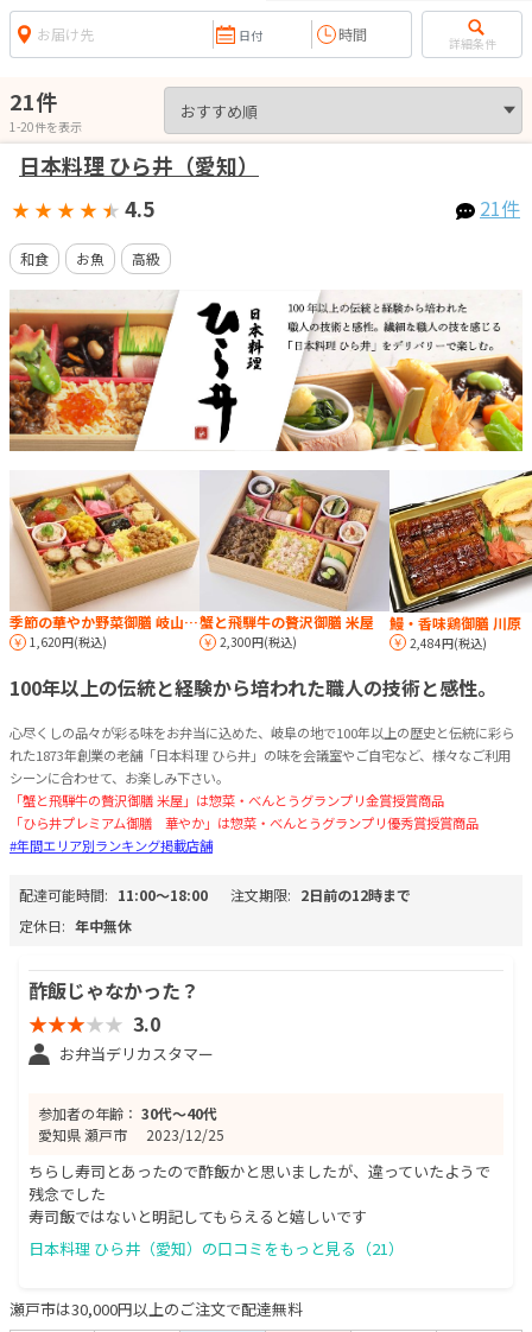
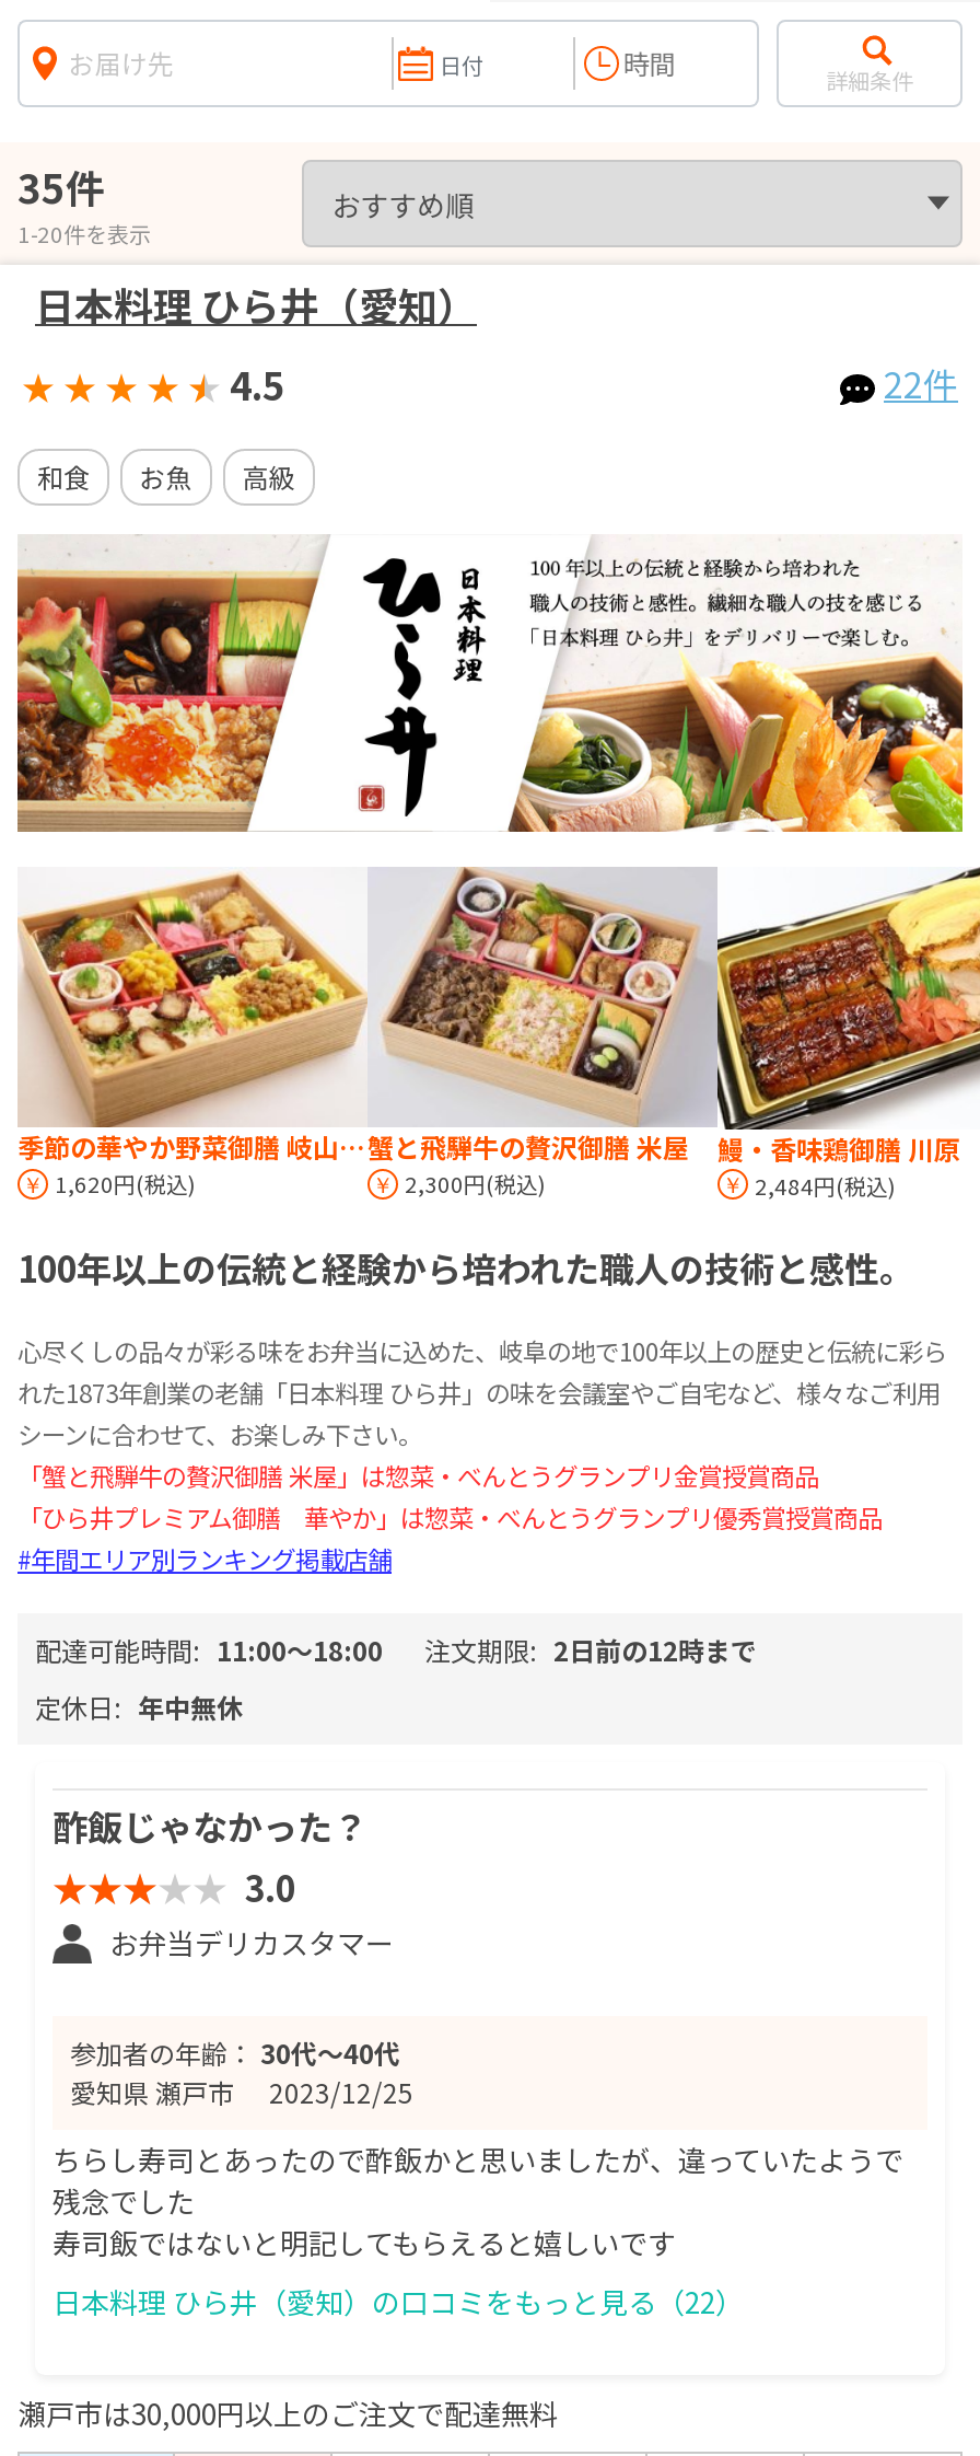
- 21件
+ 35件

- 21件
+ 22件

- 日本料理 ひら井（愛知）の口コミをもっと見る（21）
+ 日本料理 ひら井（愛知）の口コミをもっと見る（22）
